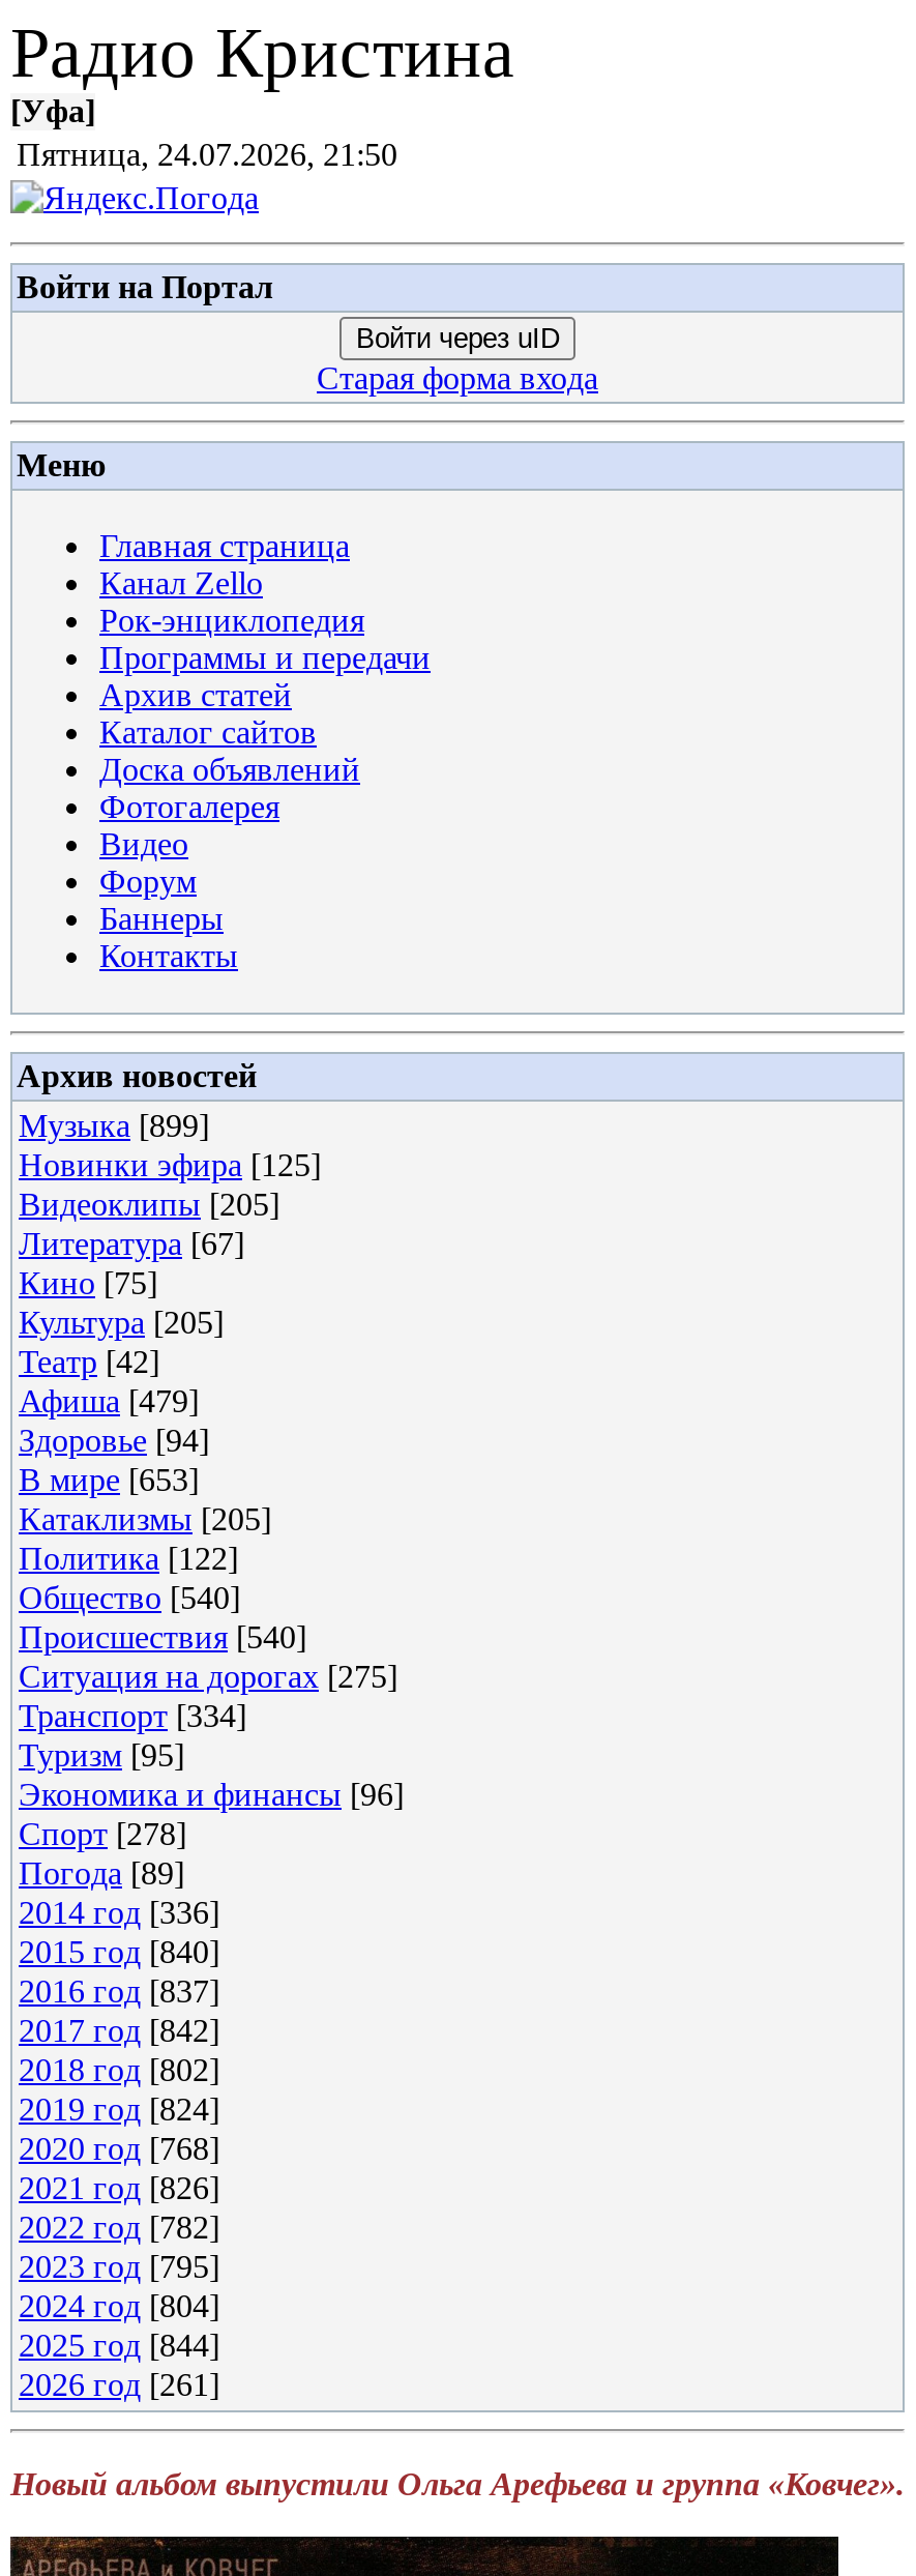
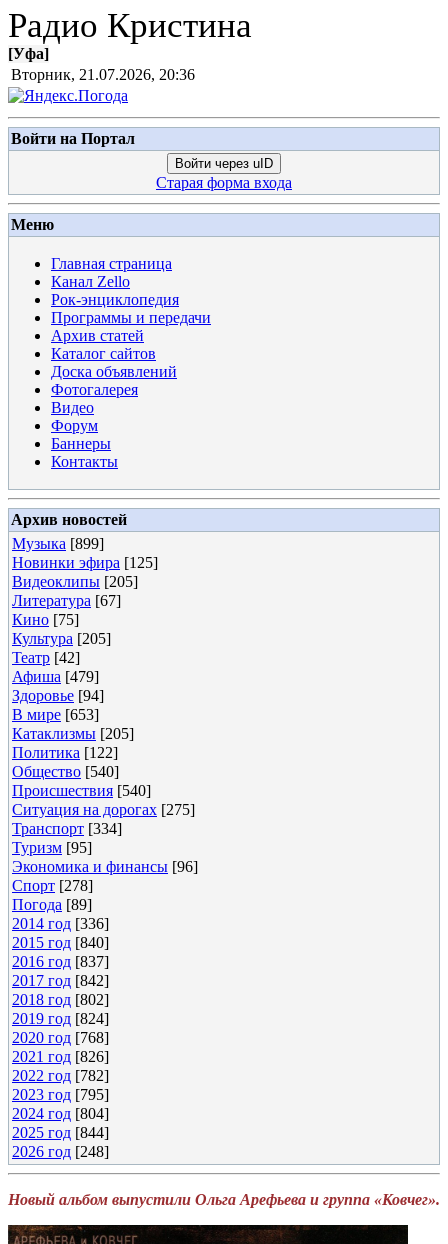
- Пятница, 24.07.2026, 21:50
+ Вторник, 21.07.2026, 20:36

- 2026 год [261]
+ 2026 год [248]
